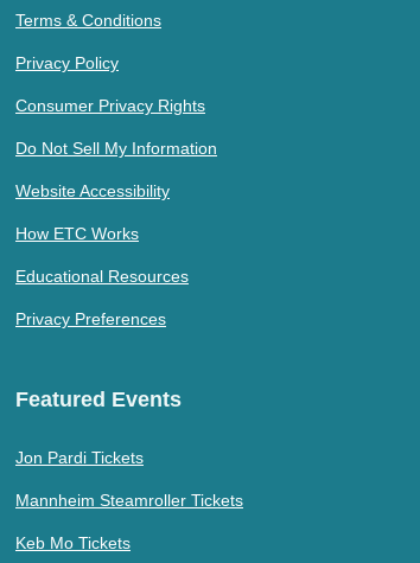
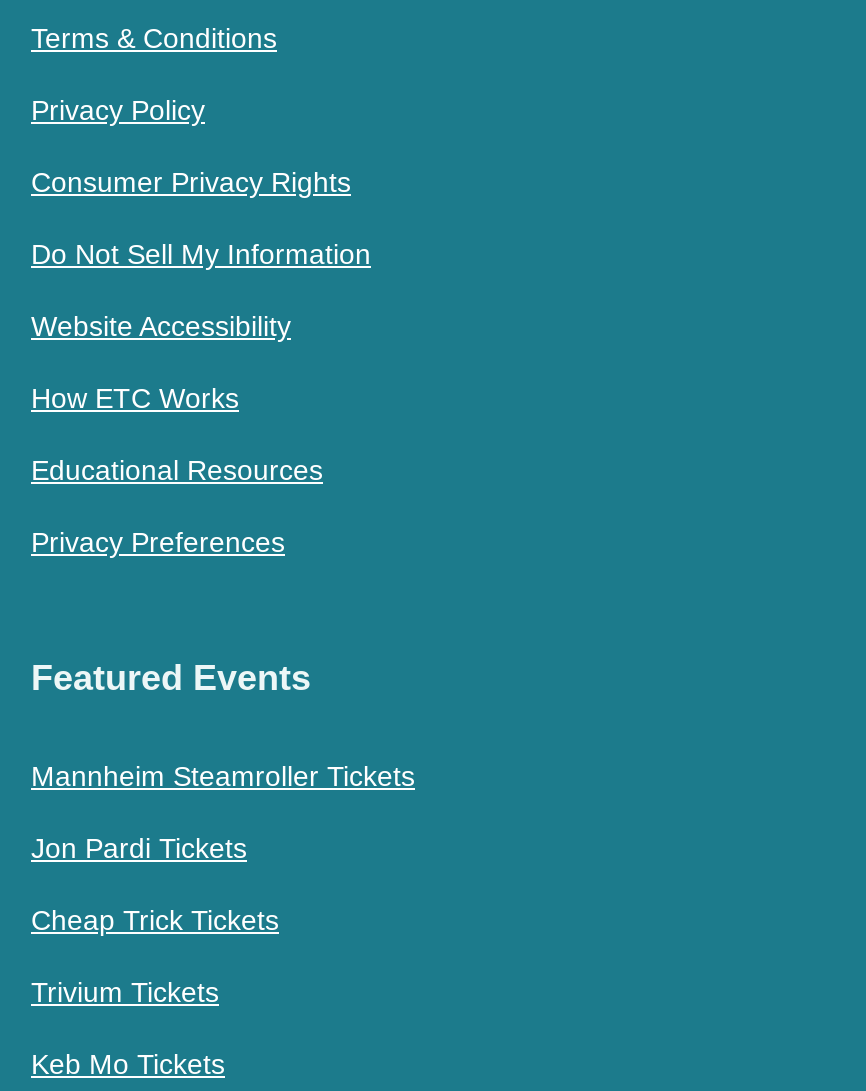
+ Cheap Trick Tickets
+ Trivium Tickets

moved up: Mannheim Steamroller Tickets
